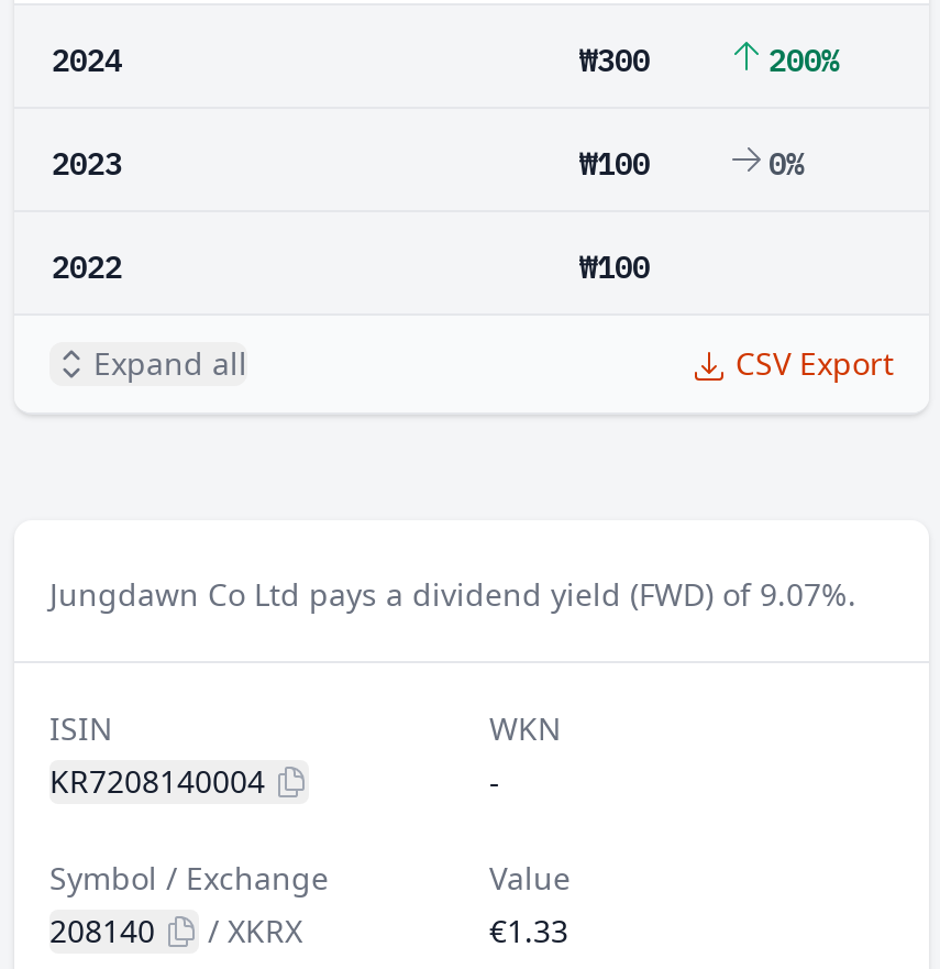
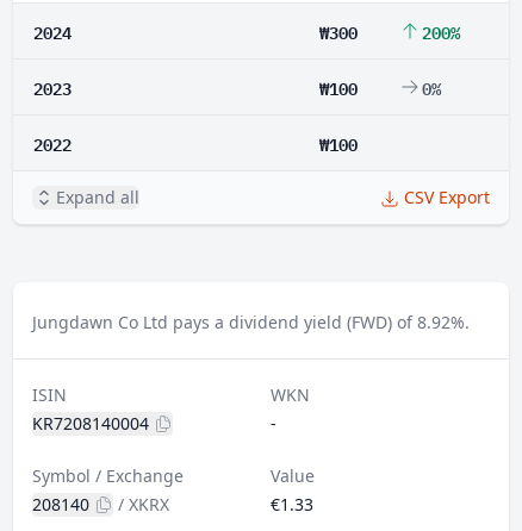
- Jungdawn Co Ltd pays a dividend yield (FWD) of 9.07%.
+ Jungdawn Co Ltd pays a dividend yield (FWD) of 8.92%.
